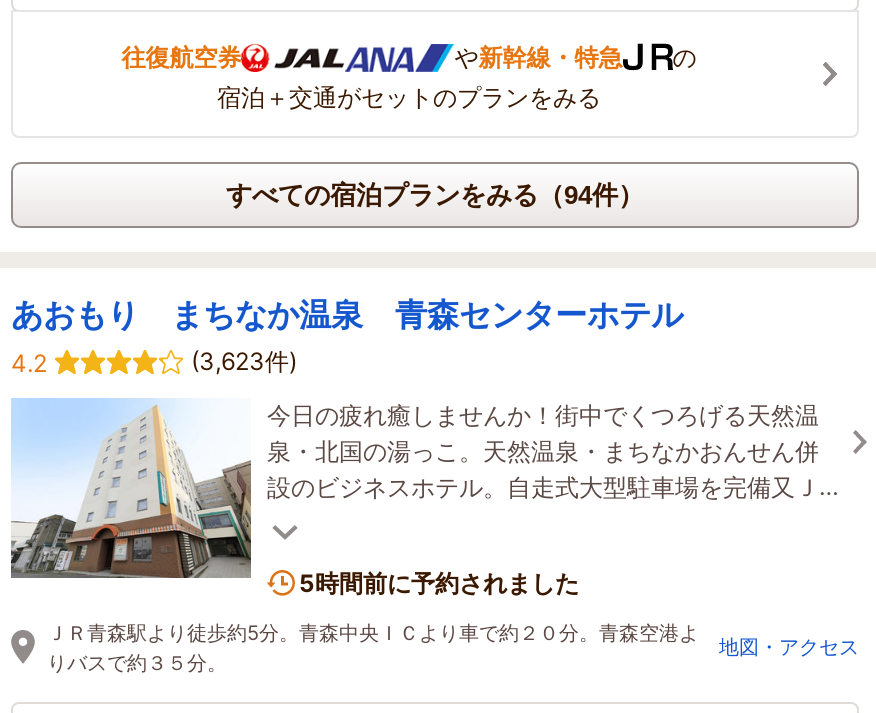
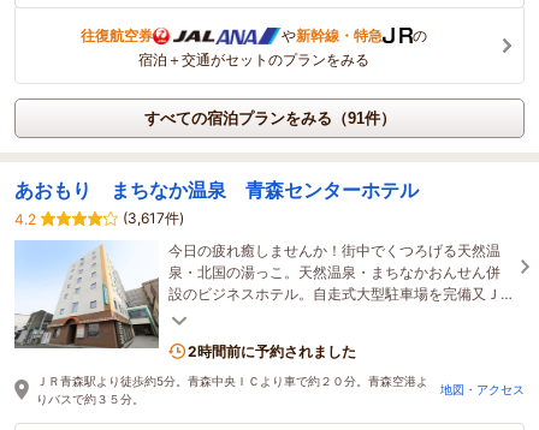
- すべての宿泊プランをみる（94件）
+ すべての宿泊プランをみる（91件）

- (3,623件)
+ (3,617件)

- 5時間前に予約されました
+ 2時間前に予約されました
